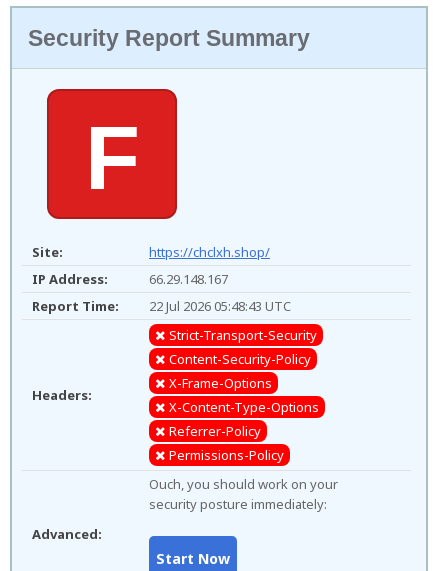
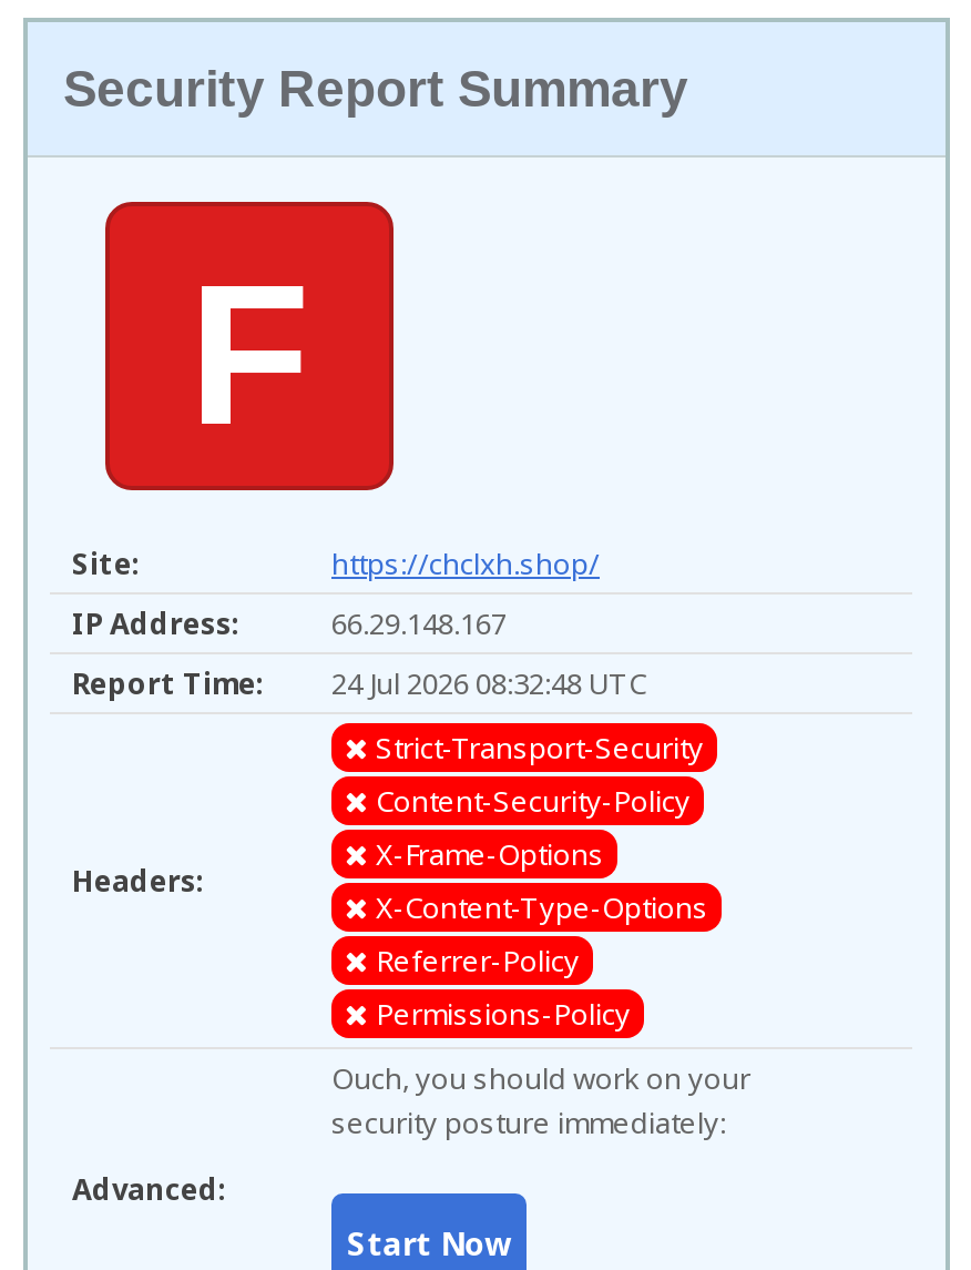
- Report Time: 22 Jul 2026 05:48:43 UTC
+ Report Time: 24 Jul 2026 08:32:48 UTC
